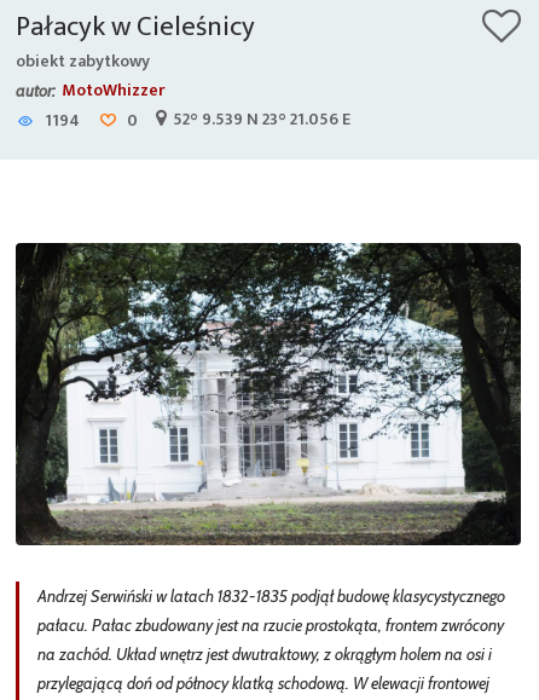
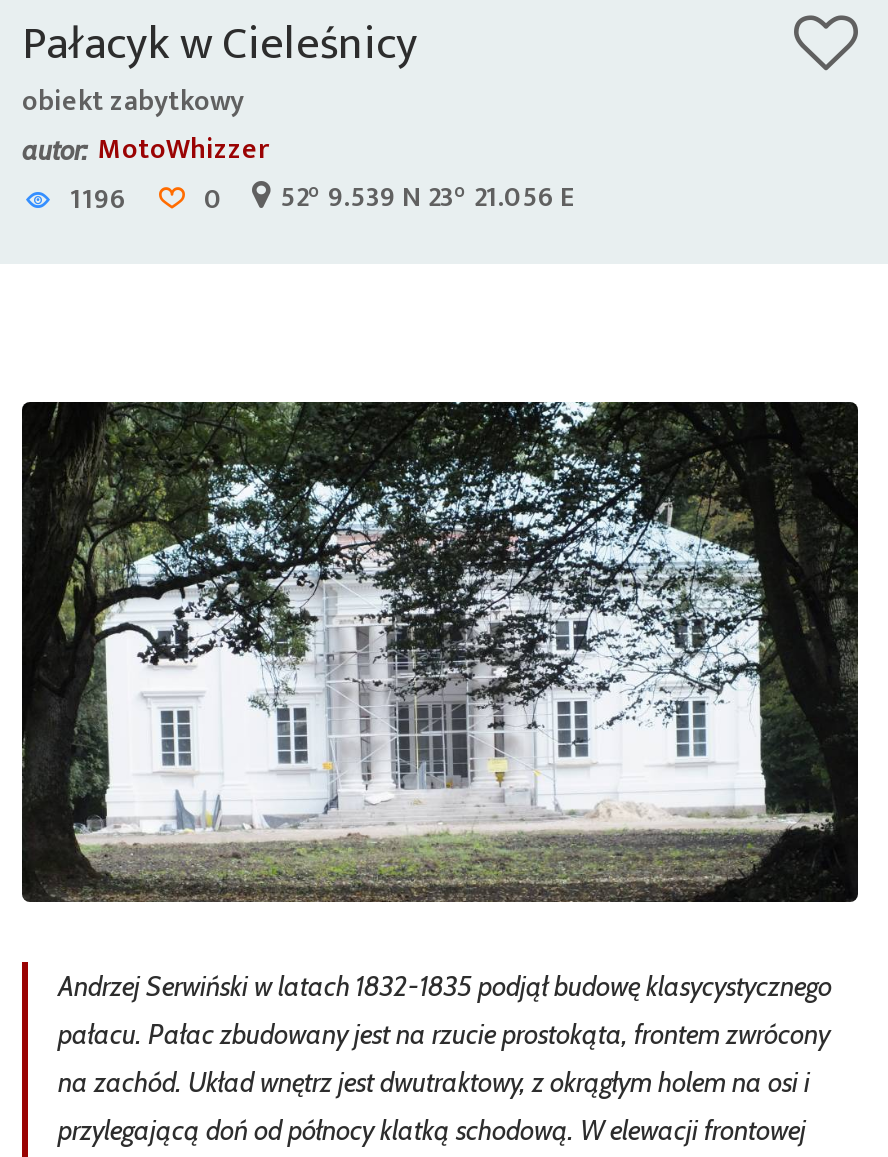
- 1194
+ 1196
